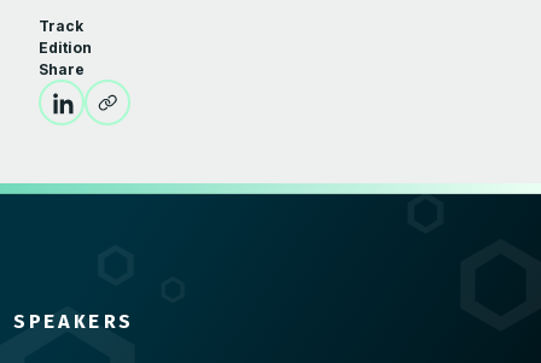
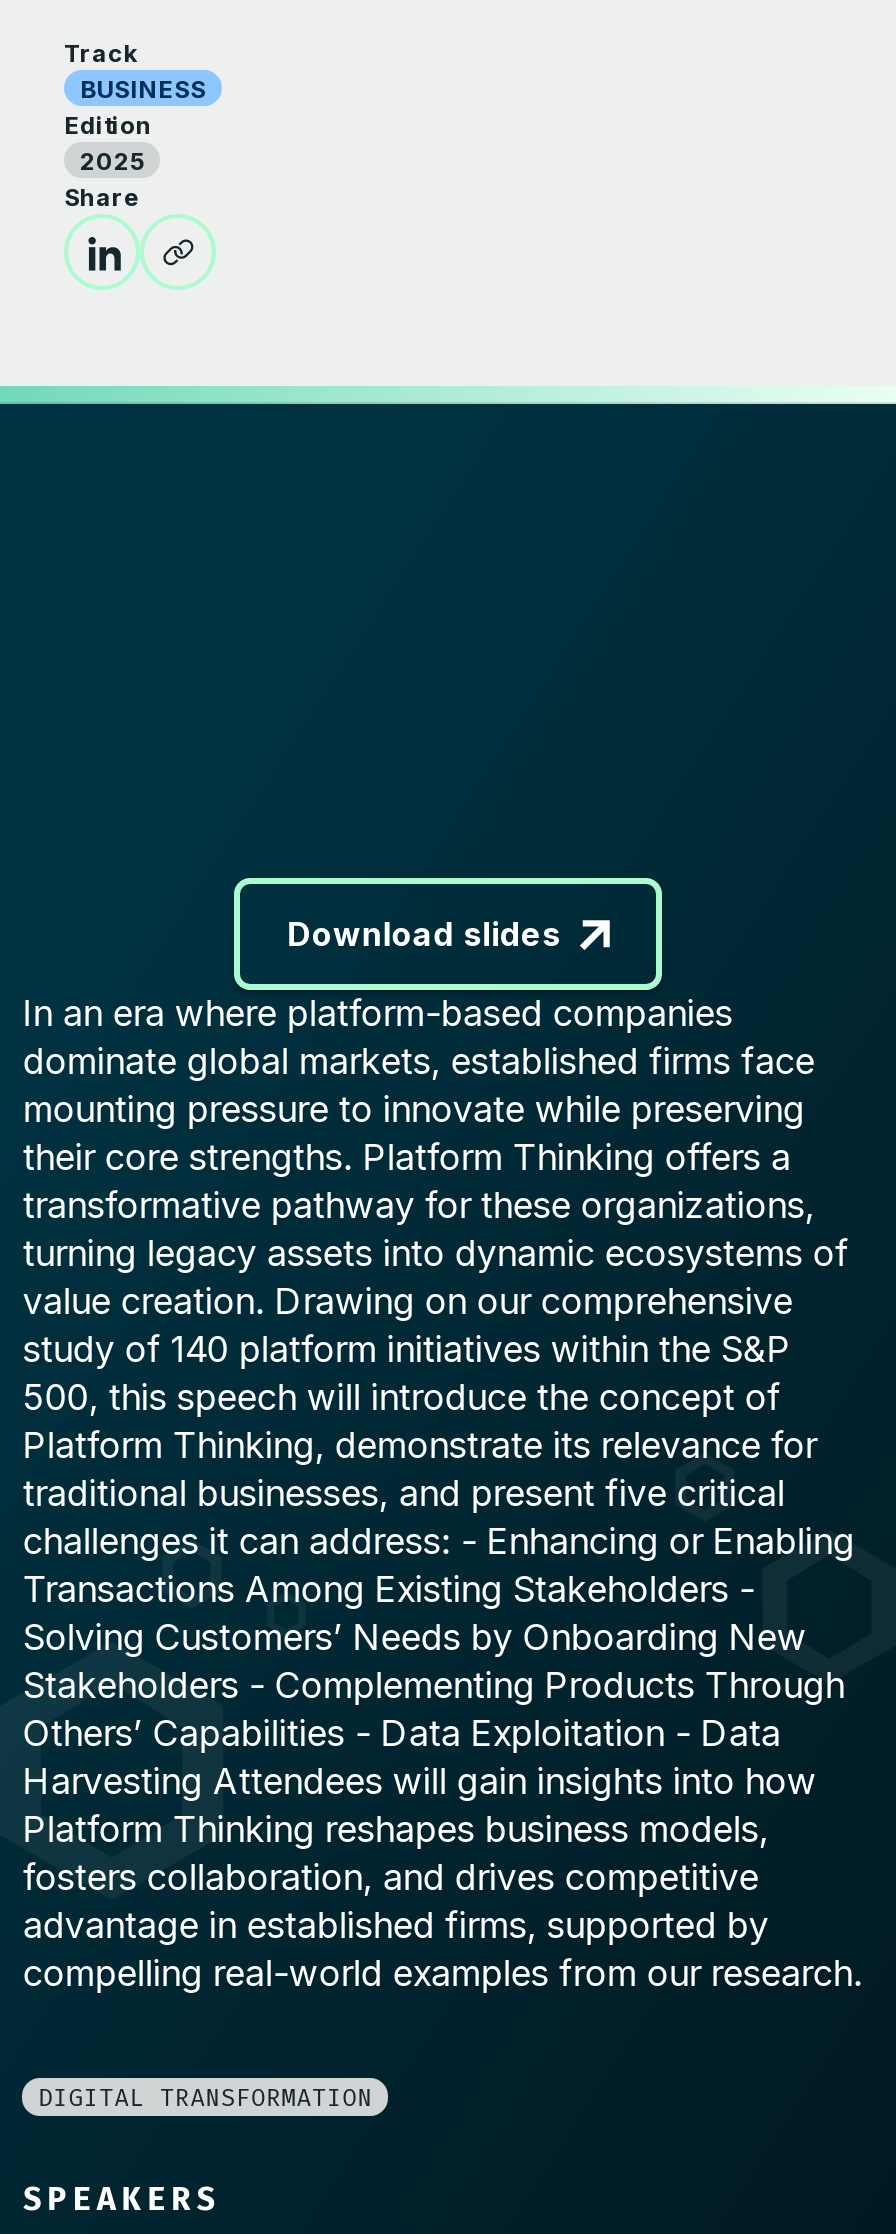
+ BUSINESS

+ 2025

+ Download slides
+ In an era where platform-based companies
+ dominate global markets, established firms face
+ mounting pressure to innovate while preserving
+ their core strengths. Platform Thinking offers a
+ transformative pathway for these organizations,
+ turning legacy assets into dynamic ecosystems of
+ value creation. Drawing on our comprehensive
+ study of 140 platform initiatives within the S&P
+ 500, this speech will introduce the concept of
+ Platform Thinking, demonstrate its relevance for
+ traditional businesses, and present five critical
+ challenges it can address: - Enhancing or Enabling
+ Transactions Among Existing Stakeholders -
+ Solving Customers’ Needs by Onboarding New
+ Stakeholders - Complementing Products Through
+ Others’ Capabilities - Data Exploitation - Data
+ Harvesting Attendees will gain insights into how
+ Platform Thinking reshapes business models,
+ fosters collaboration, and drives competitive
+ advantage in established firms, supported by
+ compelling real-world examples from our research.
+ DIGITAL TRANSFORMATION
